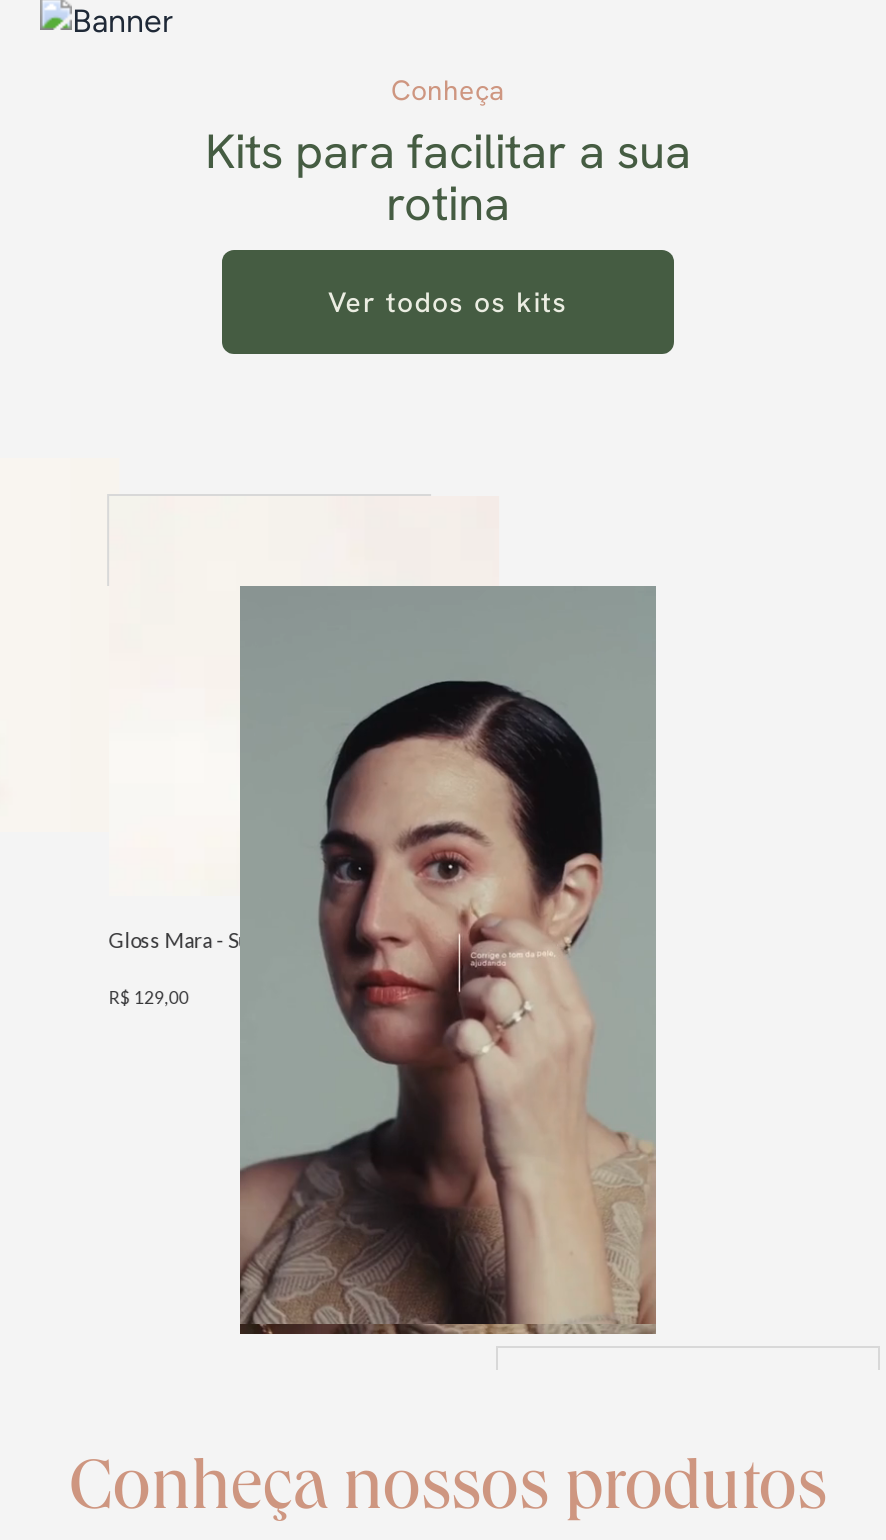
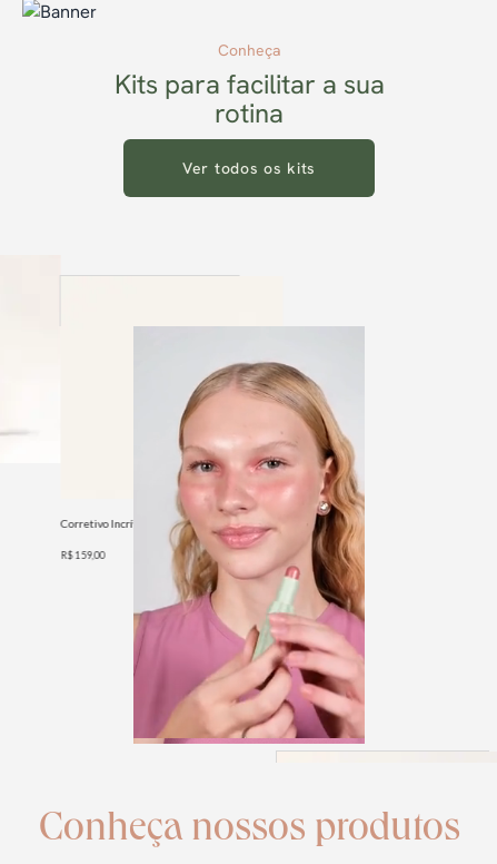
- [image]
+ [image]
